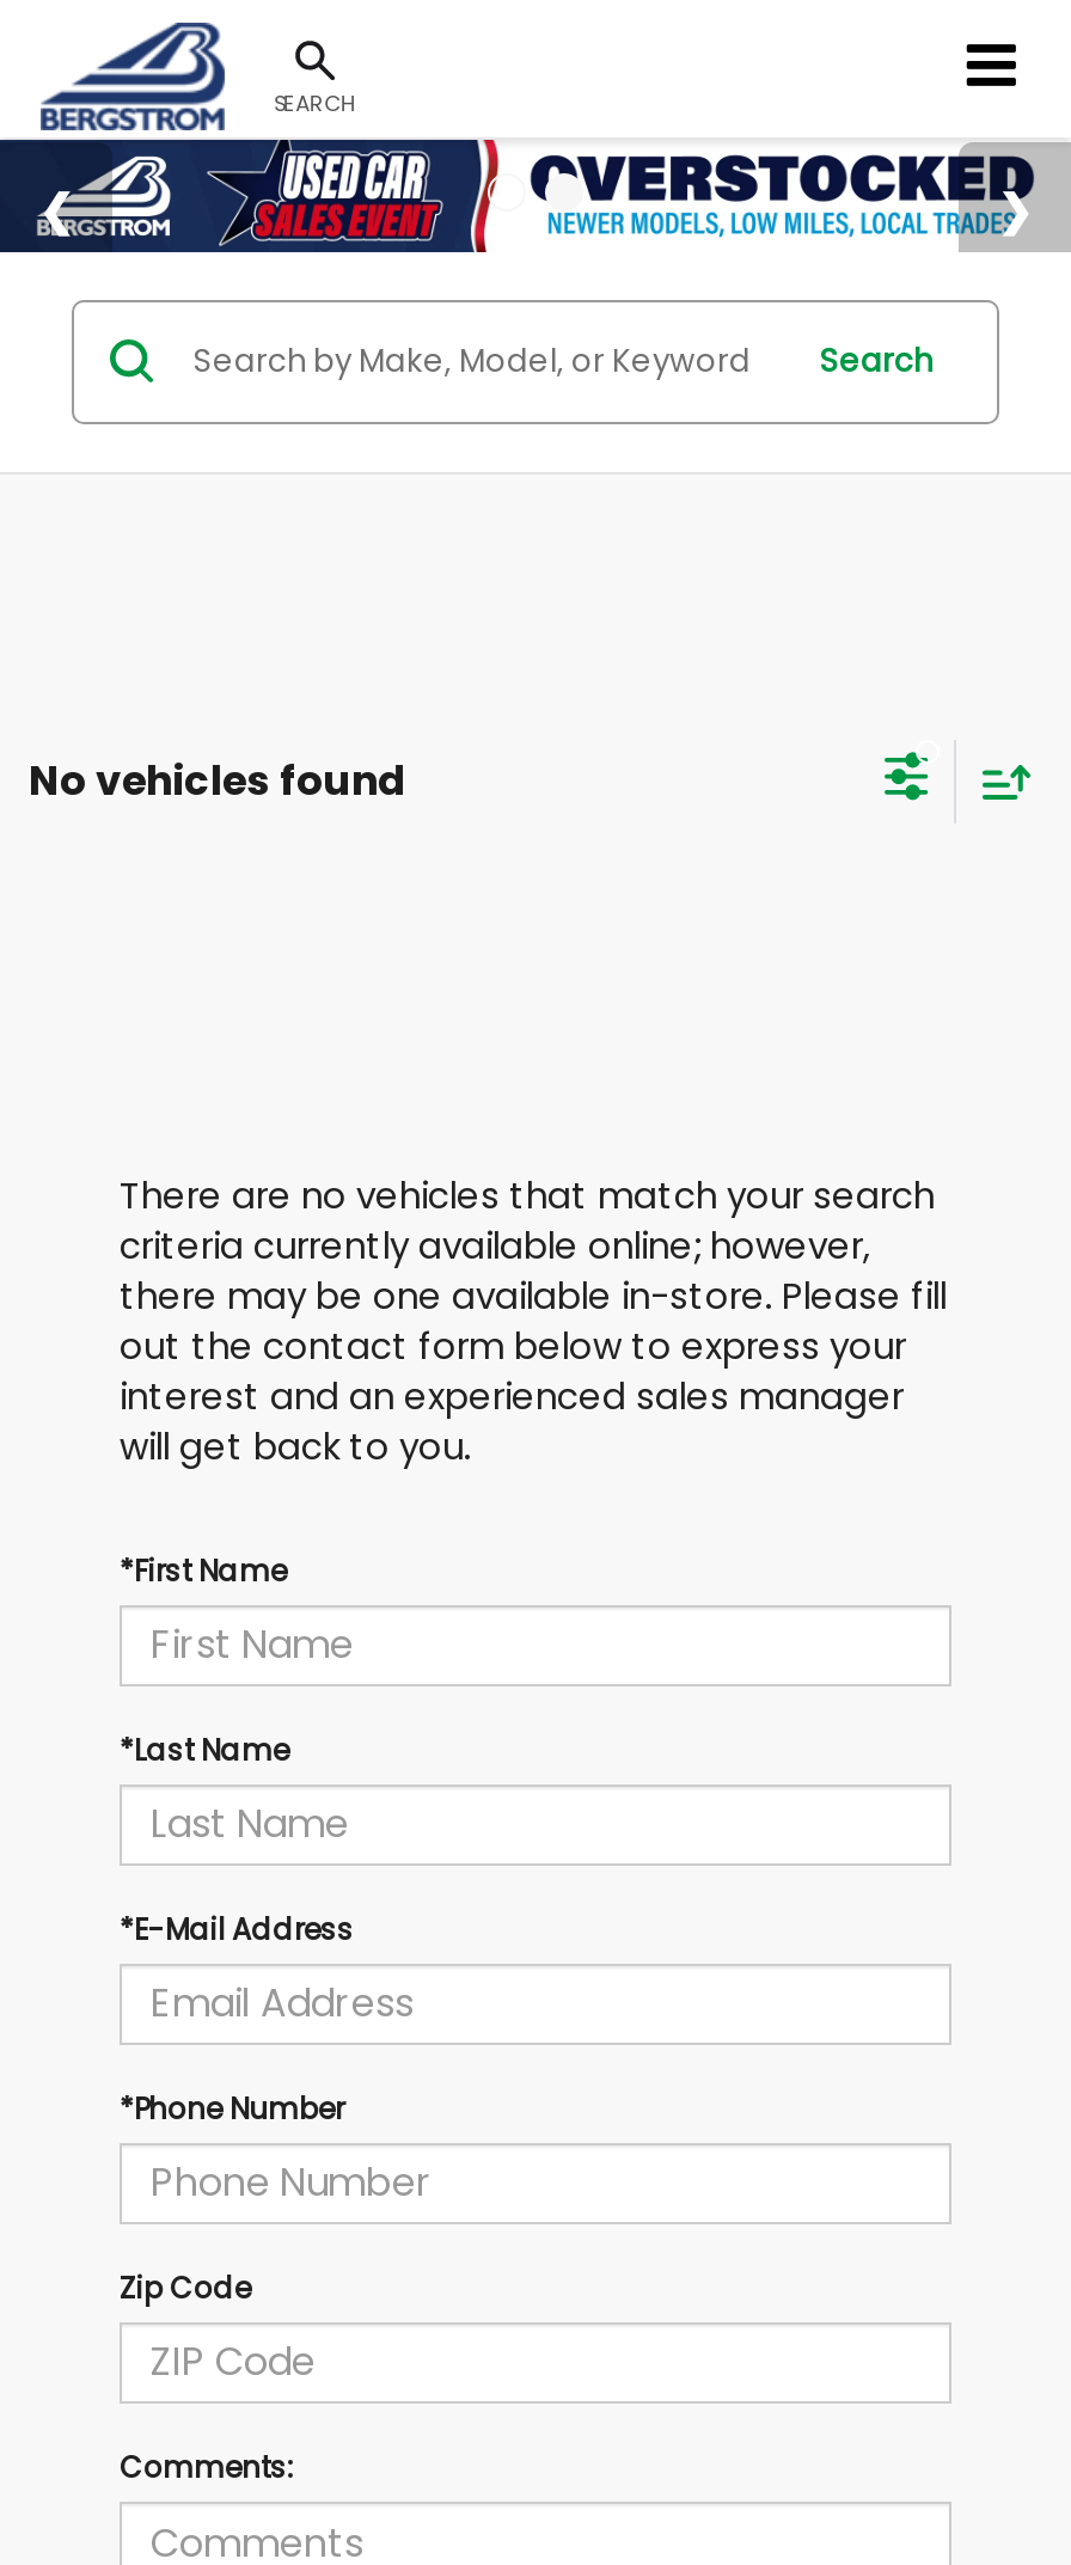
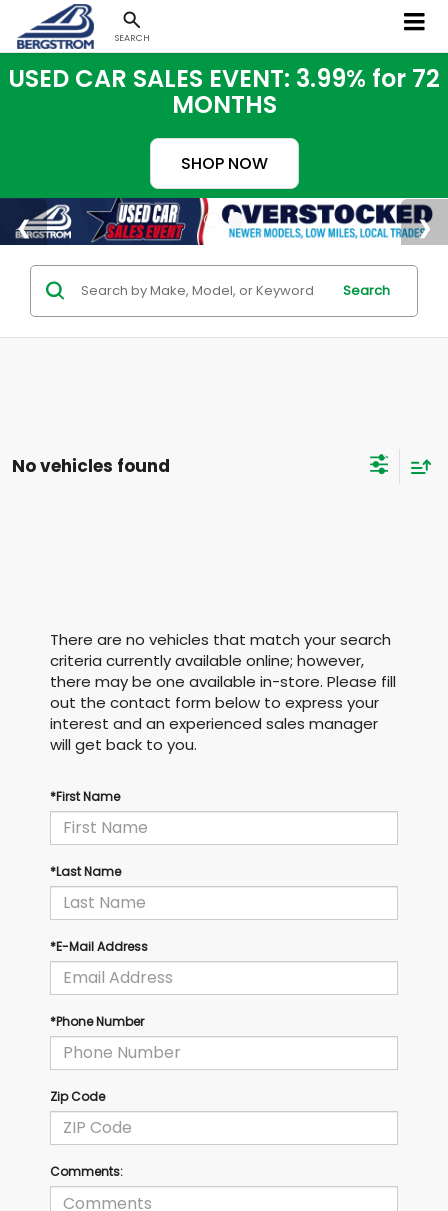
+ USED CAR SALES EVENT: 3.99% for 72
+ MONTHS
+ SHOP NOW
